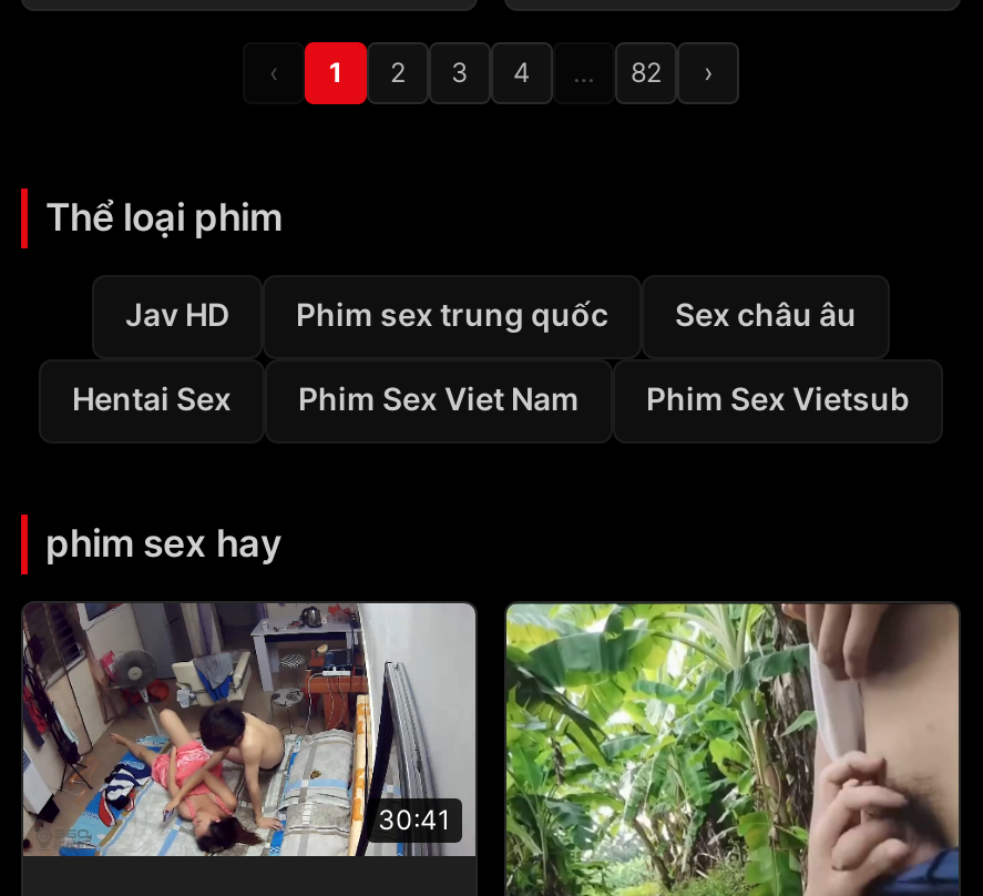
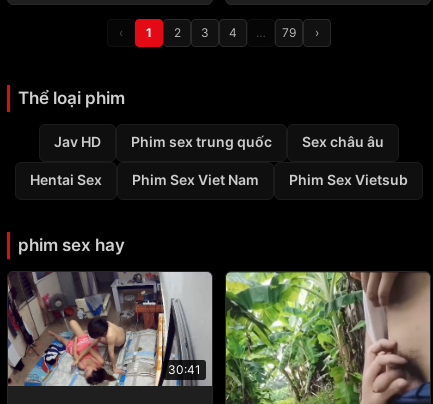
- 82
+ 79
